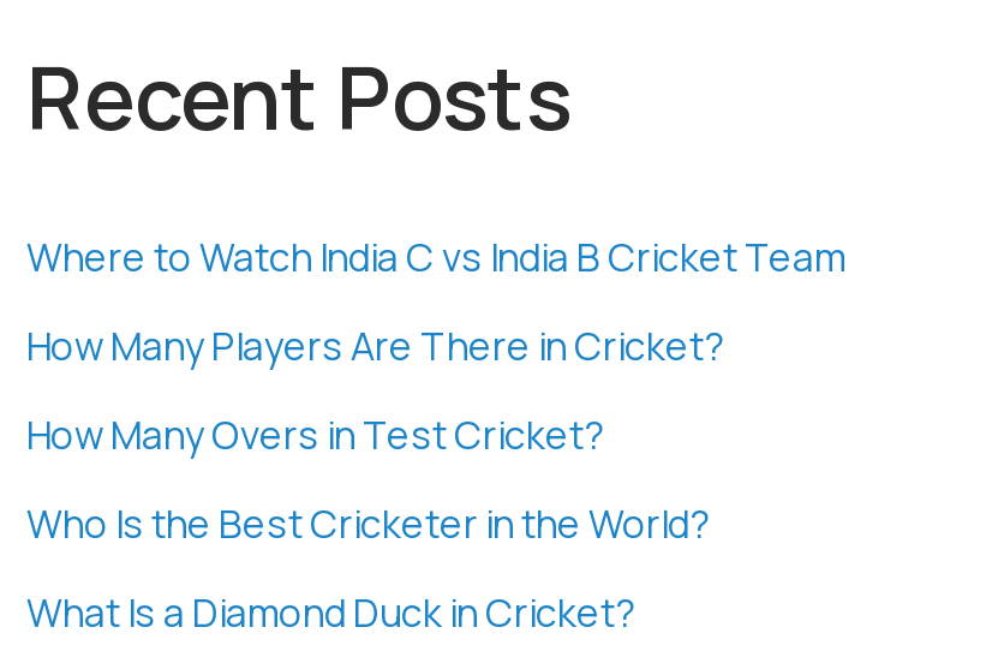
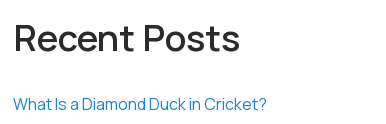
- Where to Watch India C vs India B Cricket Team
- How Many Players Are There in Cricket?
- How Many Overs in Test Cricket?
- Who Is the Best Cricketer in the World?
